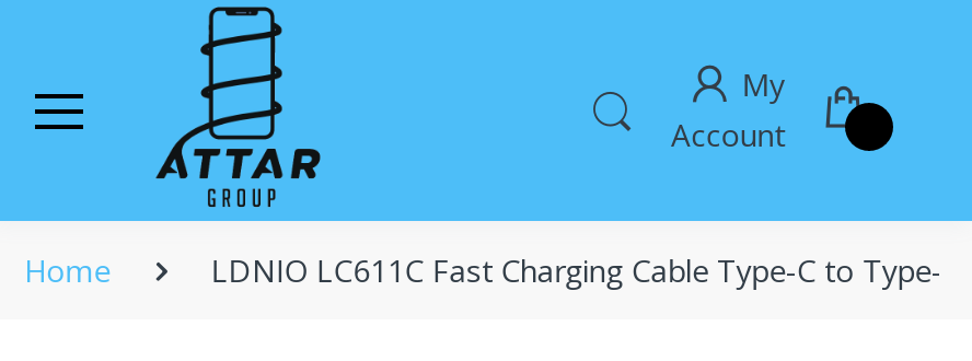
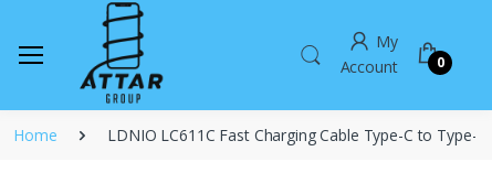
+ 0
